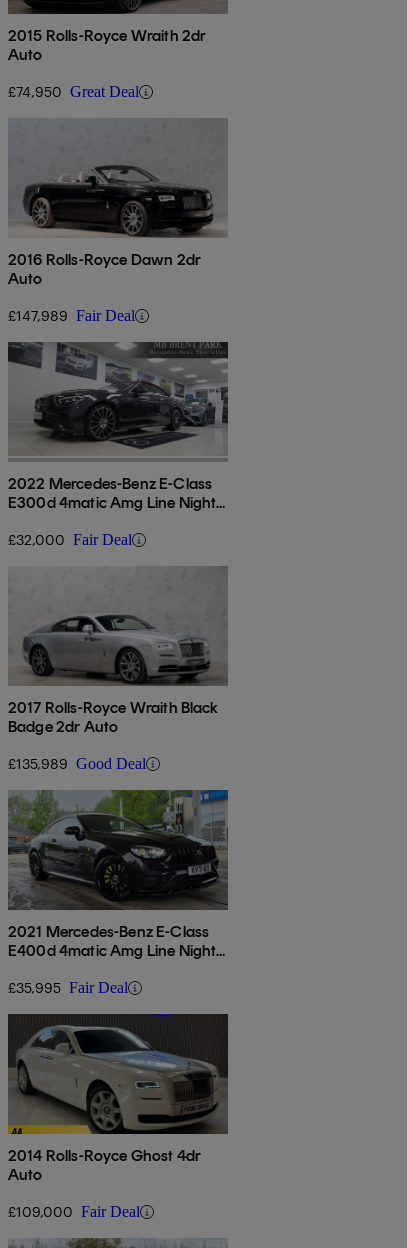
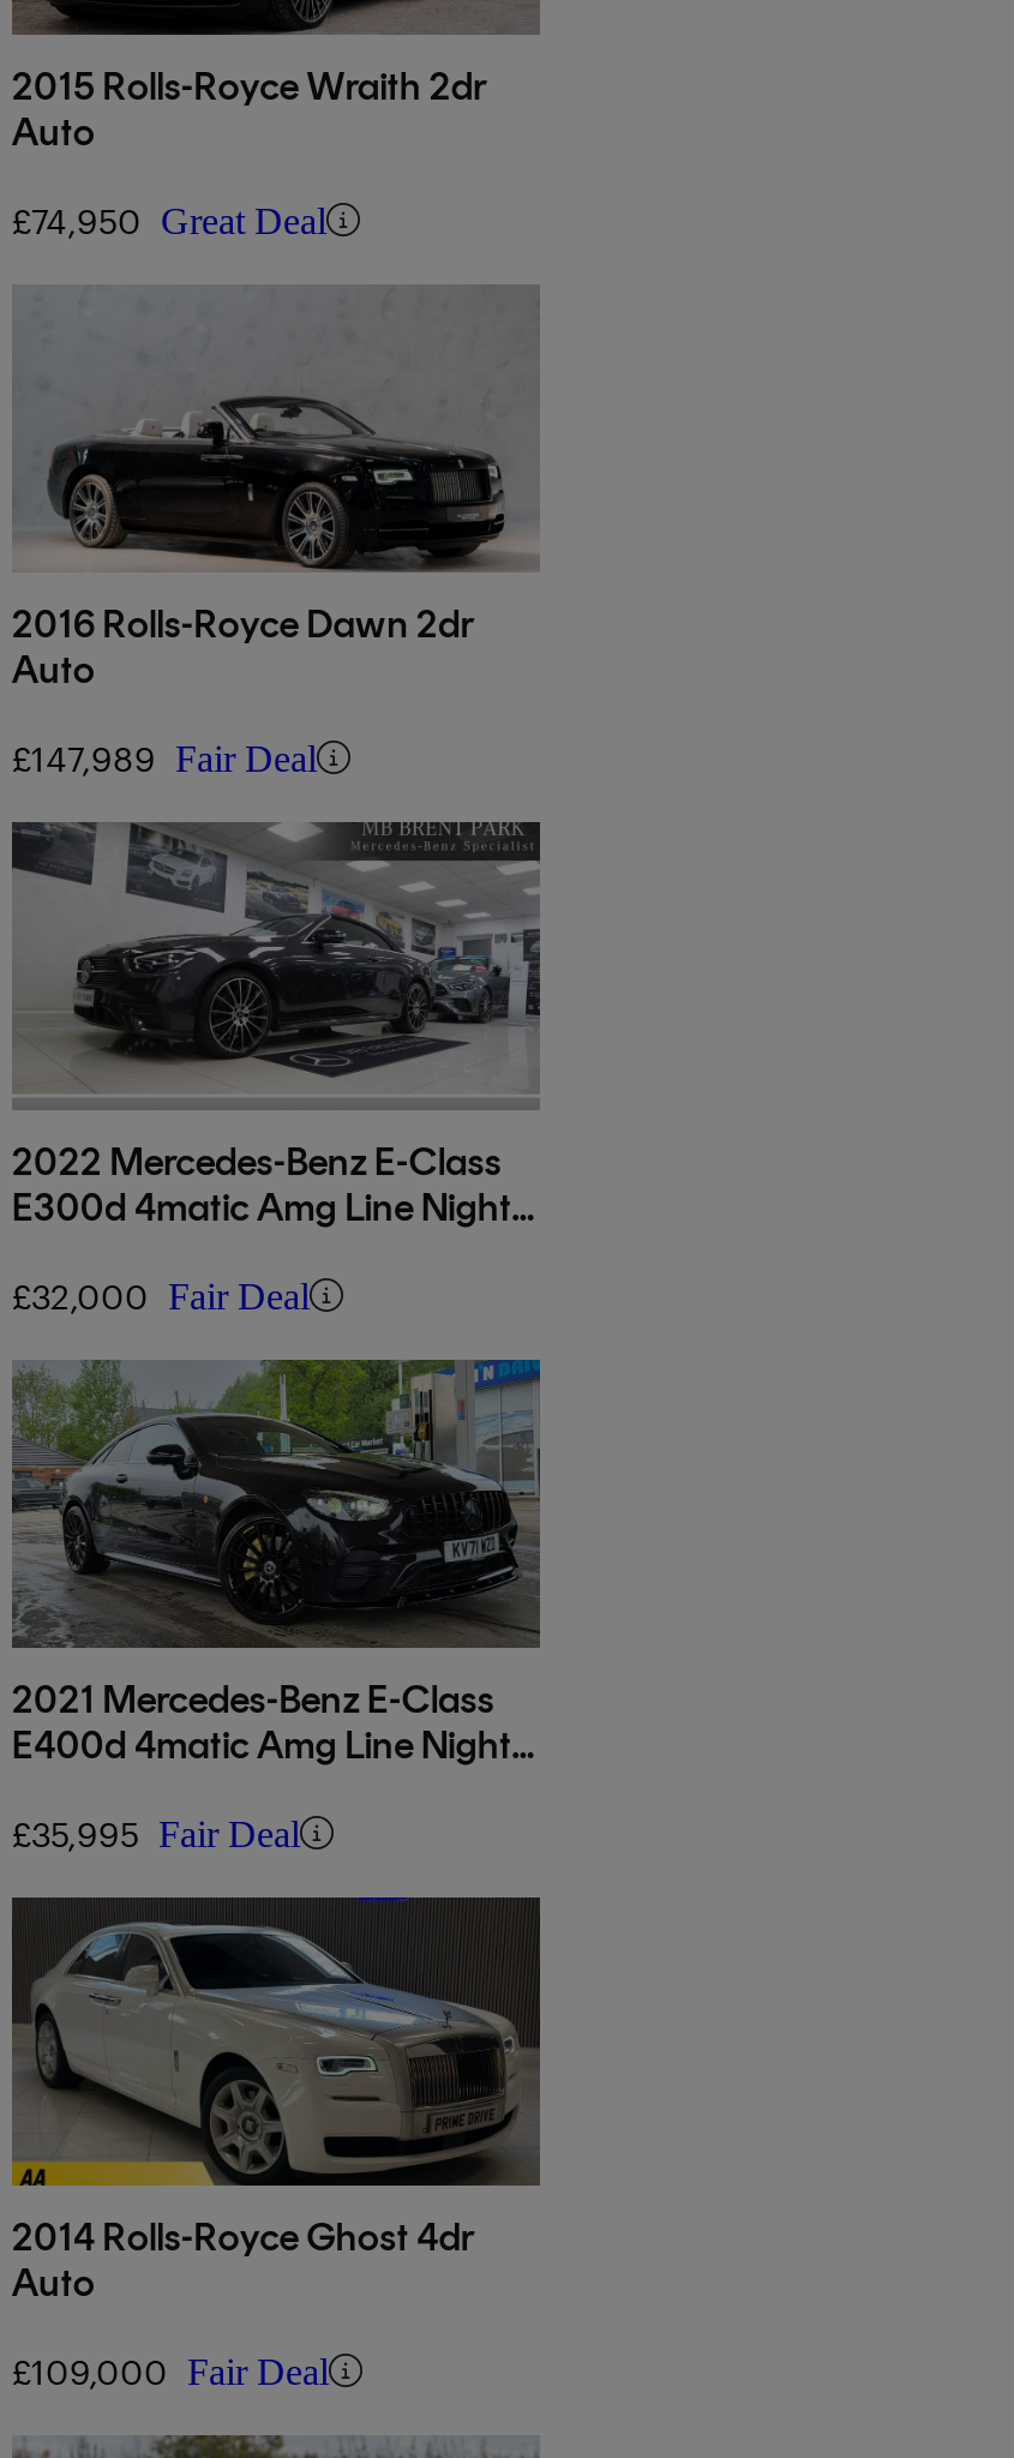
- [image]
- 2017 Rolls-Royce Wraith Black
- Badge 2dr Auto
- £135,989 Good Deal
